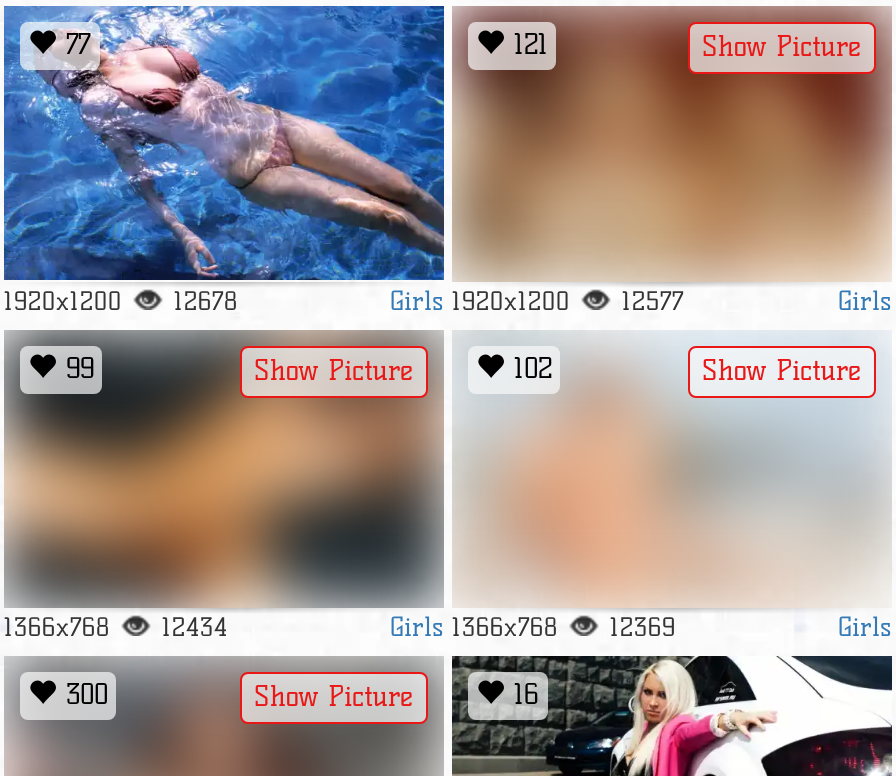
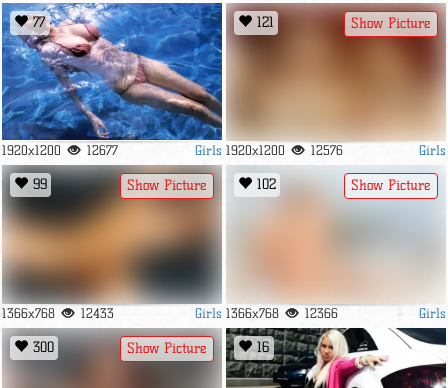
- 1920x1200 12678
+ 1920x1200 12677

- Girls 1920x1200 12577
+ Girls 1920x1200 12576

- 1366x768 12434
+ 1366x768 12433

- Girls 1366x768 12369
+ Girls 1366x768 12366
